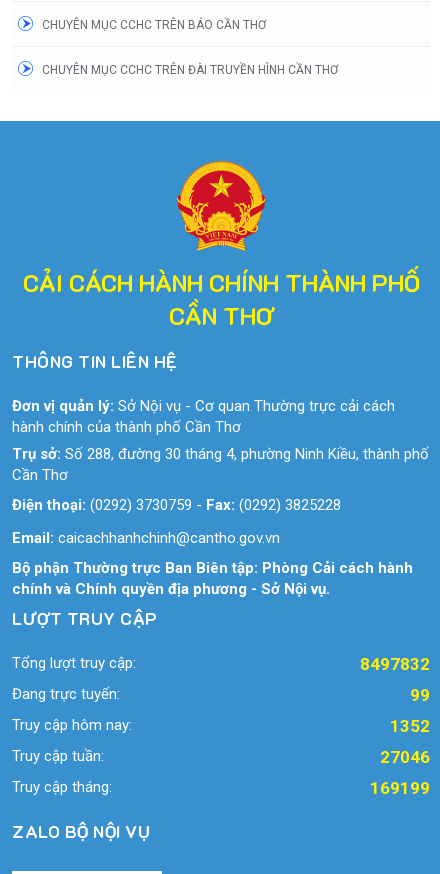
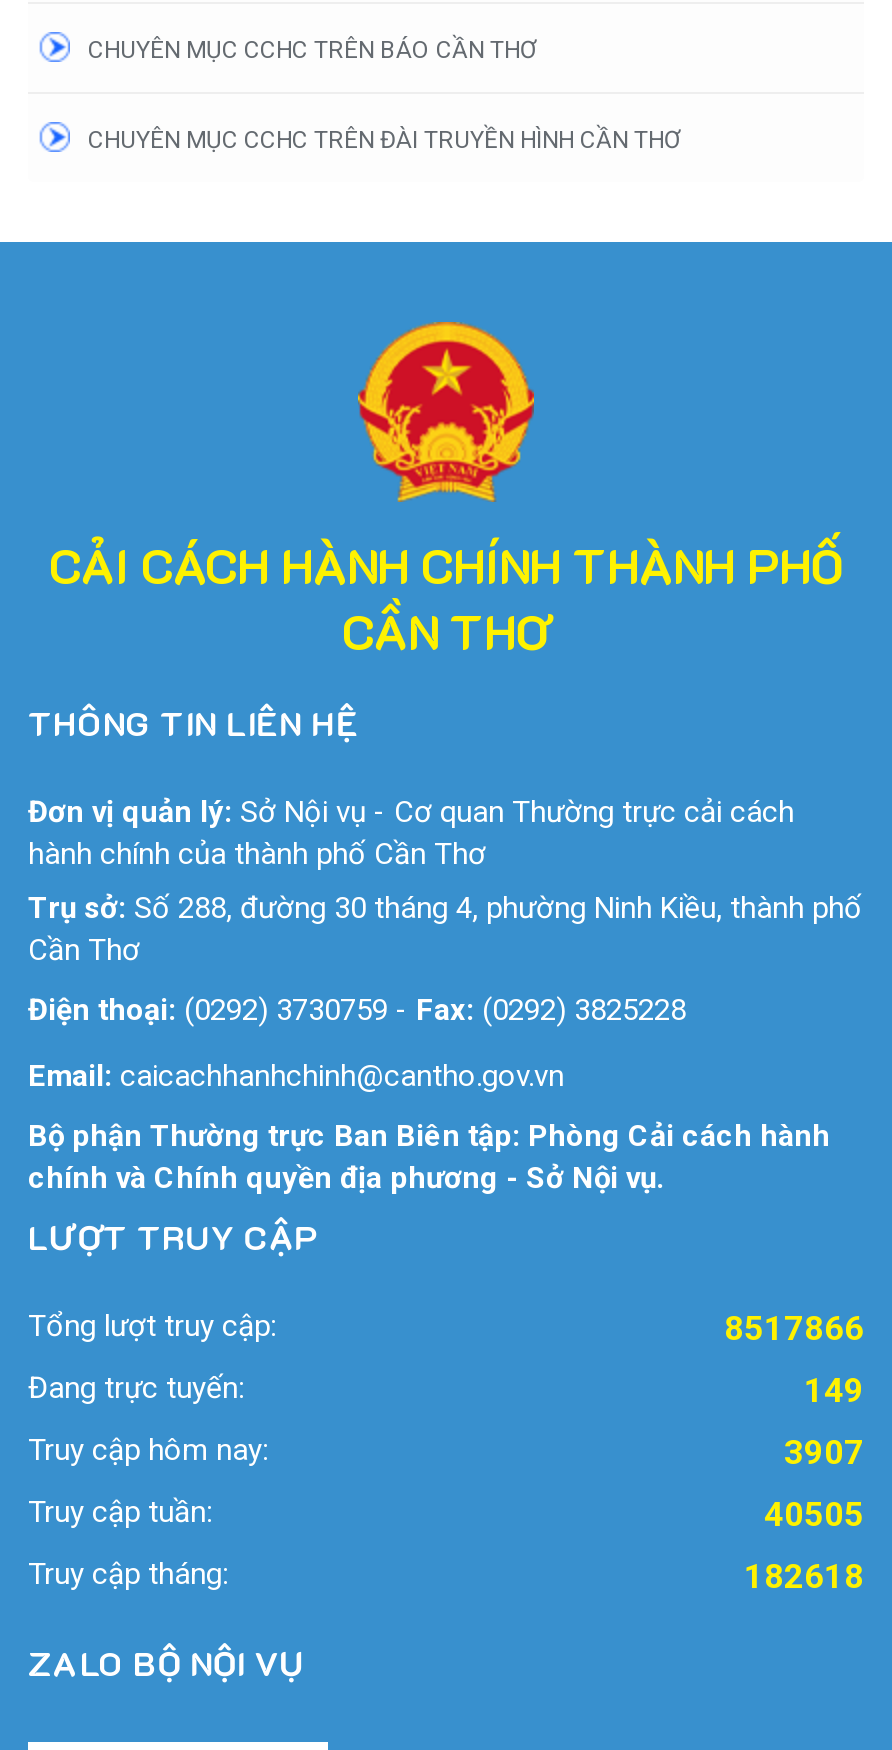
- 8497832
+ 8517866

- 99
+ 149

- 1352
+ 3907

- 27046
+ 40505

- 169199
+ 182618
